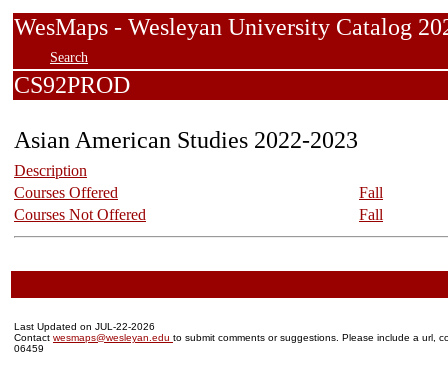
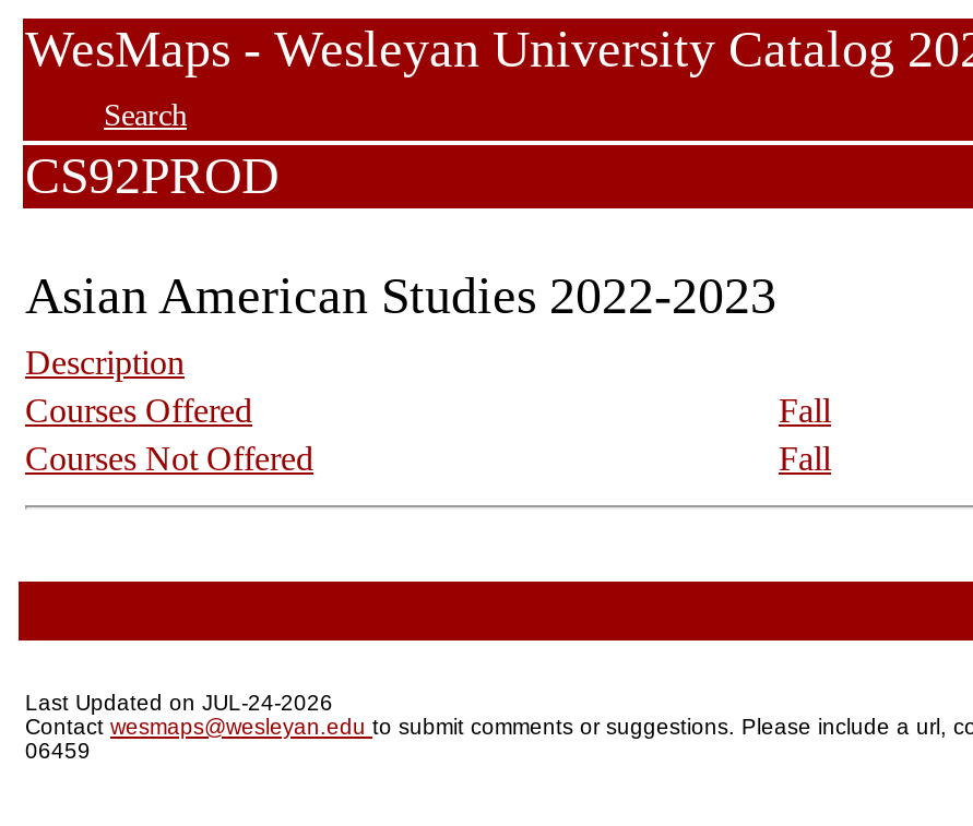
- Last Updated on JUL-22-2026
+ Last Updated on JUL-24-2026
